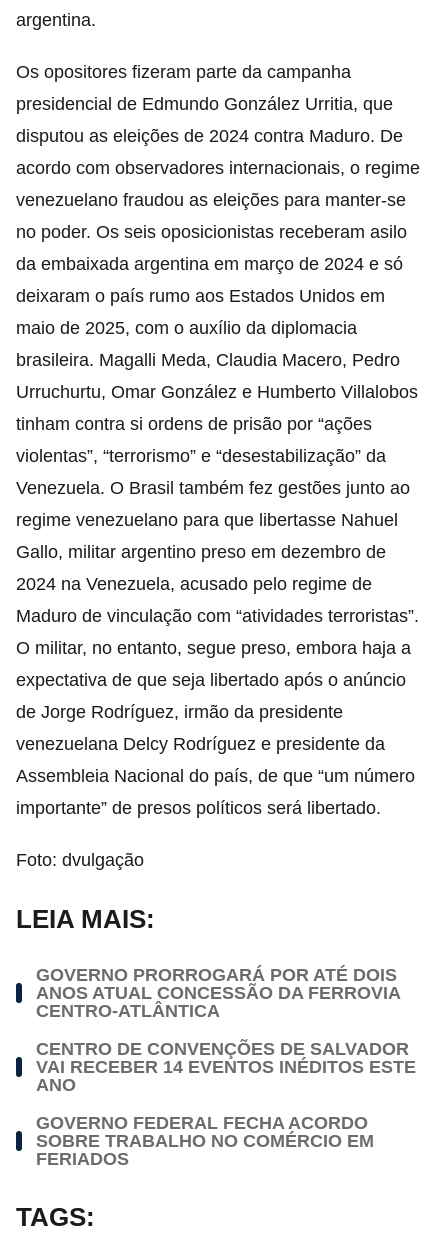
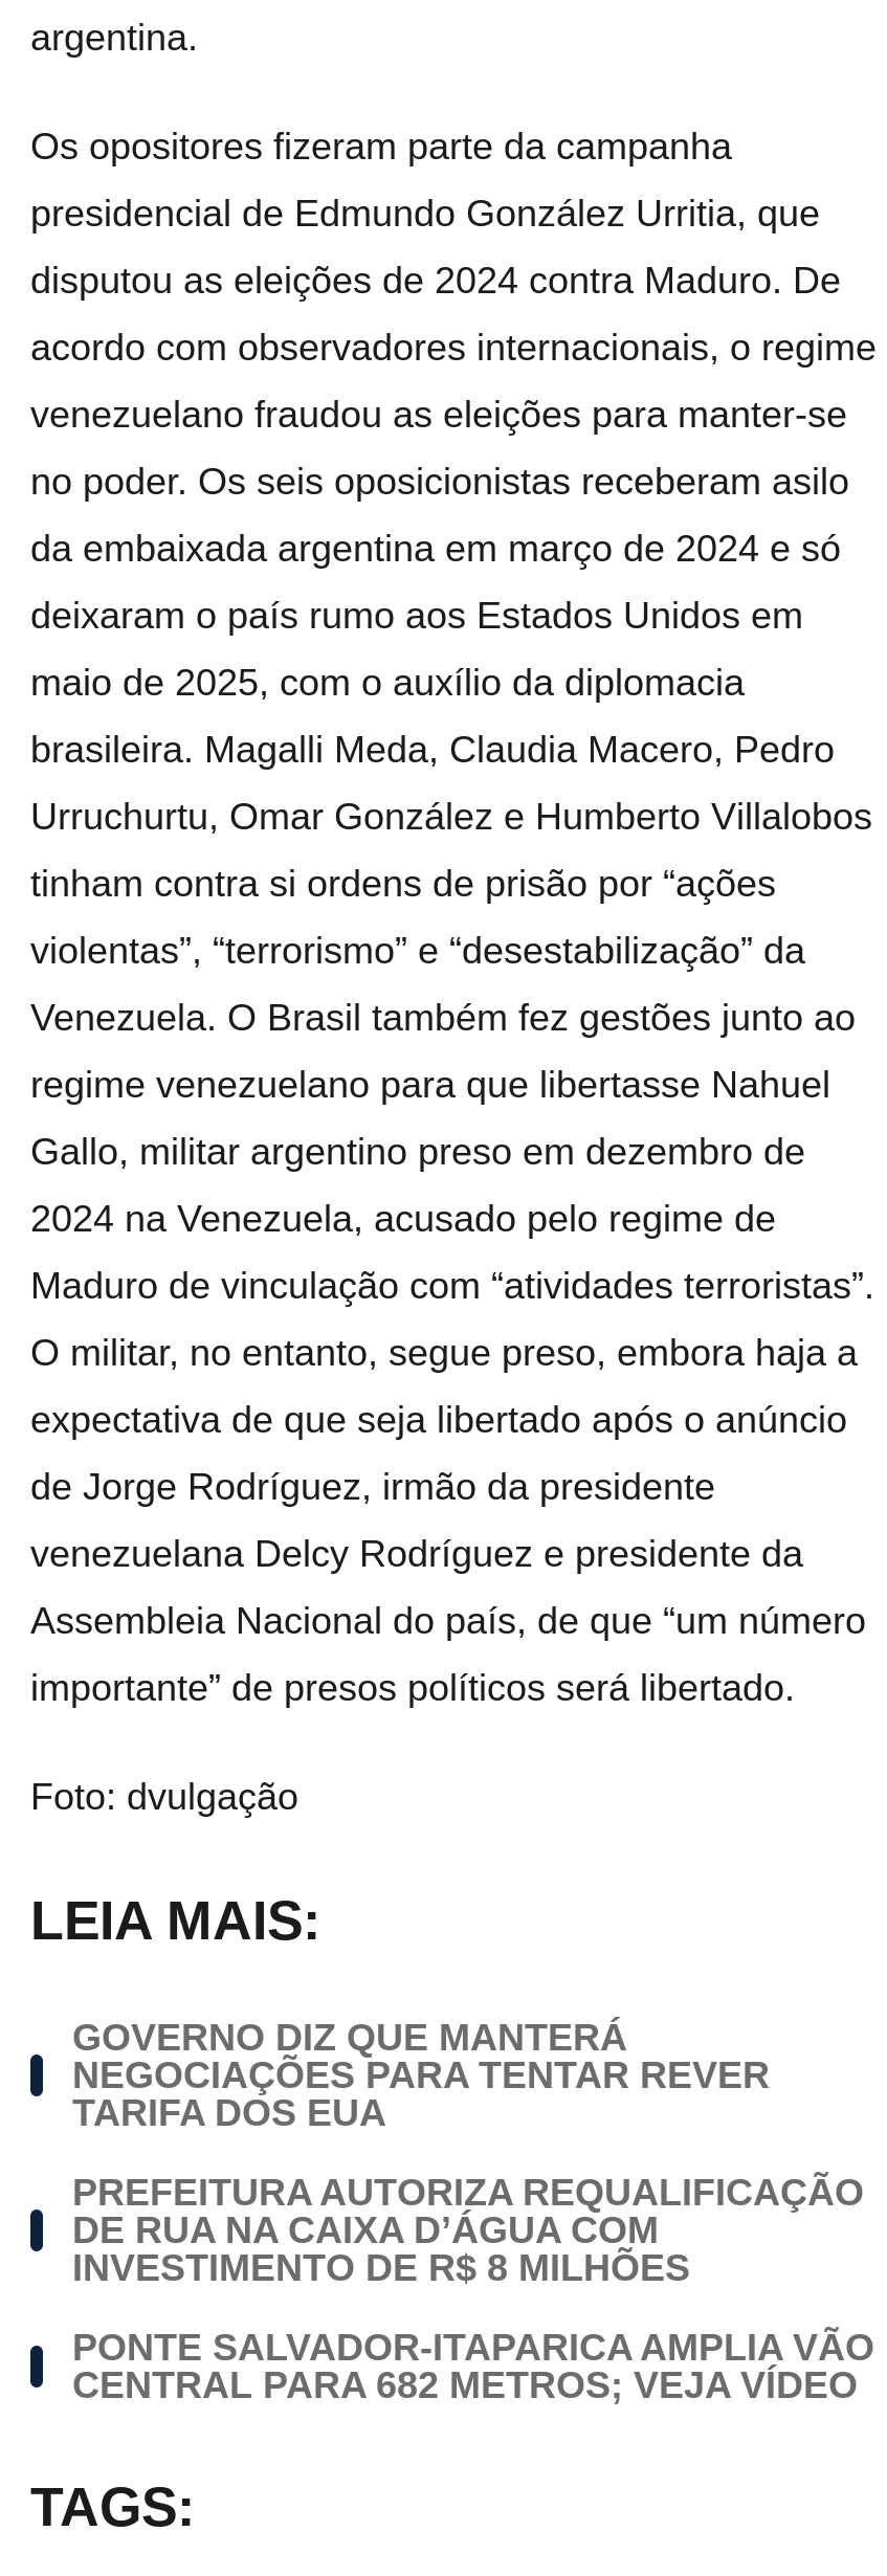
- GOVERNO PRORROGARÁ POR ATÉ DOIS
- ANOS ATUAL CONCESSÃO DA FERROVIA
- CENTRO-ATLÂNTICA
+ GOVERNO DIZ QUE MANTERÁ
+ NEGOCIAÇÕES PARA TENTAR REVER
+ TARIFA DOS EUA

- CENTRO DE CONVENÇÕES DE SALVADOR
- VAI RECEBER 14 EVENTOS INÉDITOS ESTE
- ANO
+ PREFEITURA AUTORIZA REQUALIFICAÇÃO
+ DE RUA NA CAIXA D’ÁGUA COM
+ INVESTIMENTO DE R$ 8 MILHÕES

- GOVERNO FEDERAL FECHA ACORDO
- SOBRE TRABALHO NO COMÉRCIO EM
- FERIADOS
+ PONTE SALVADOR-ITAPARICA AMPLIA VÃO
+ CENTRAL PARA 682 METROS; VEJA VÍDEO
